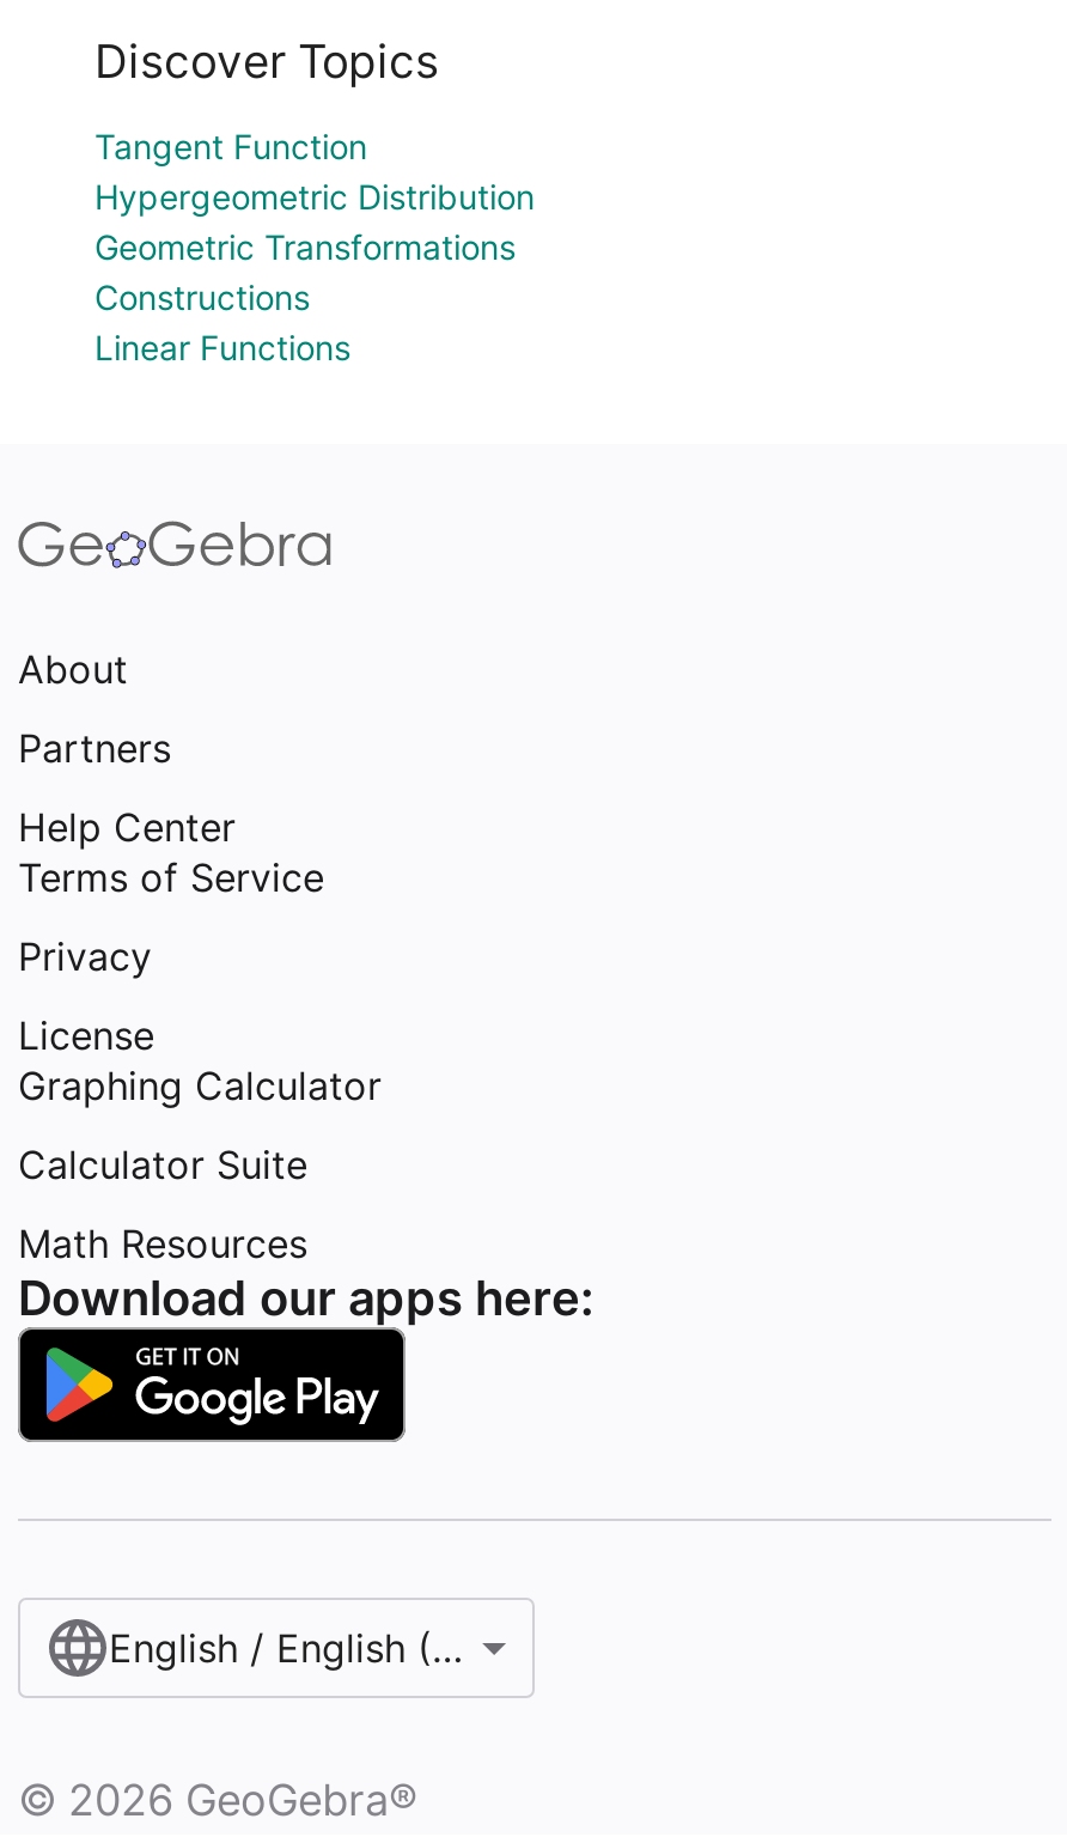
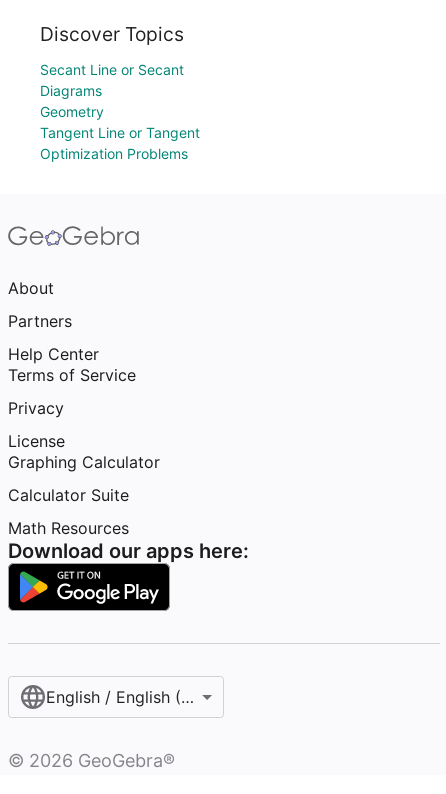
- Tangent Function
- Hypergeometric Distribution
- Geometric Transformations
- Constructions
- Linear Functions
+ Secant Line or Secant
+ Diagrams
+ Geometry
+ Tangent Line or Tangent
+ Optimization Problems
